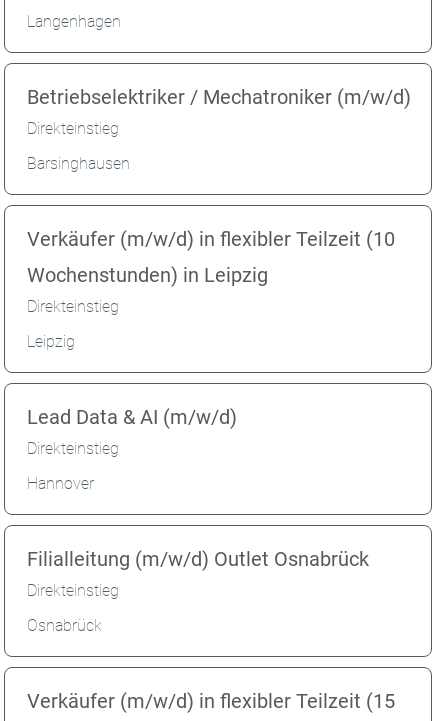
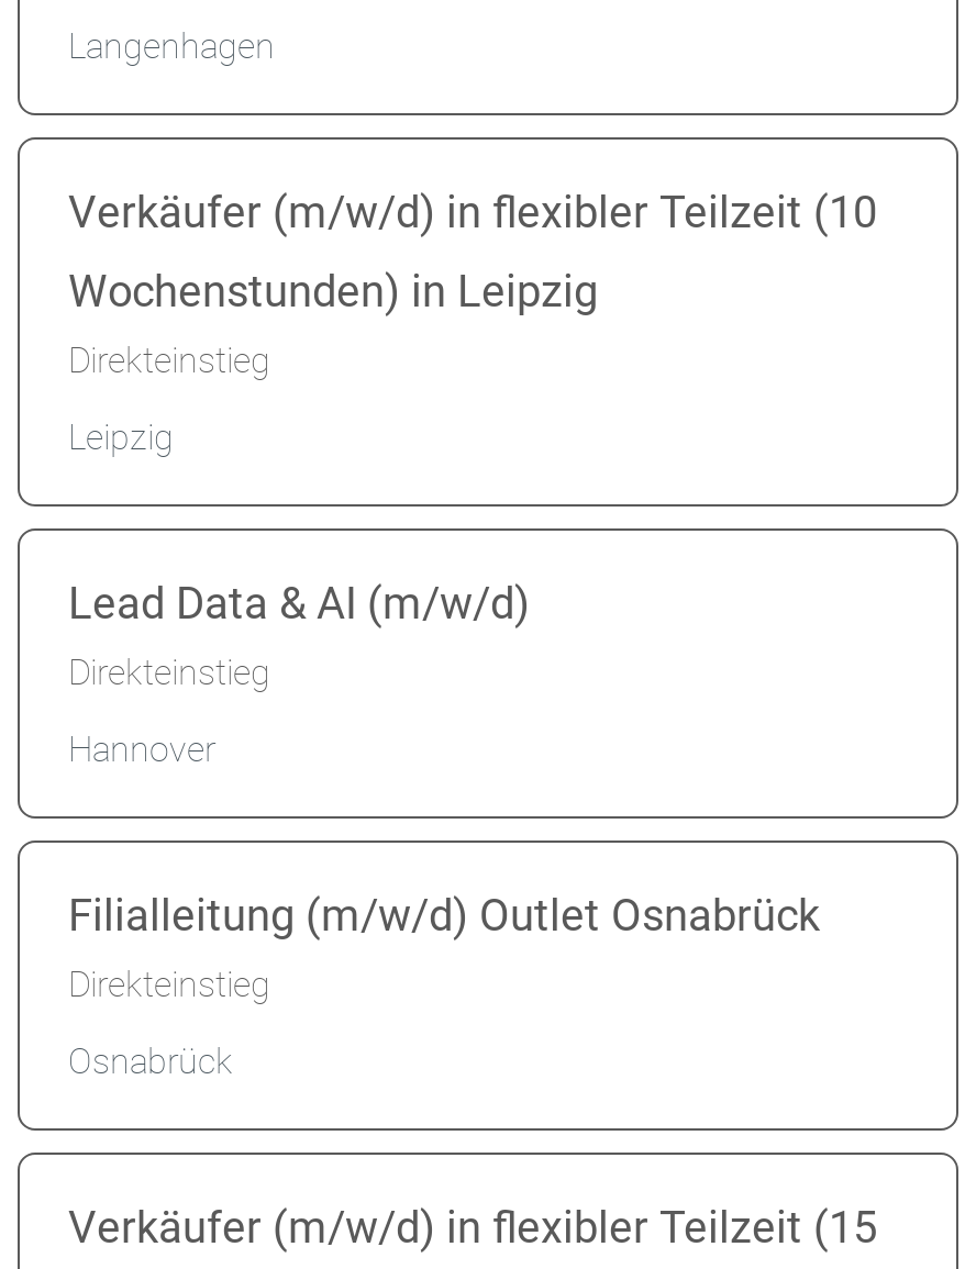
- Betriebselektriker / Mechatroniker (m/w/d)
- Direkteinstieg
- Barsinghausen
